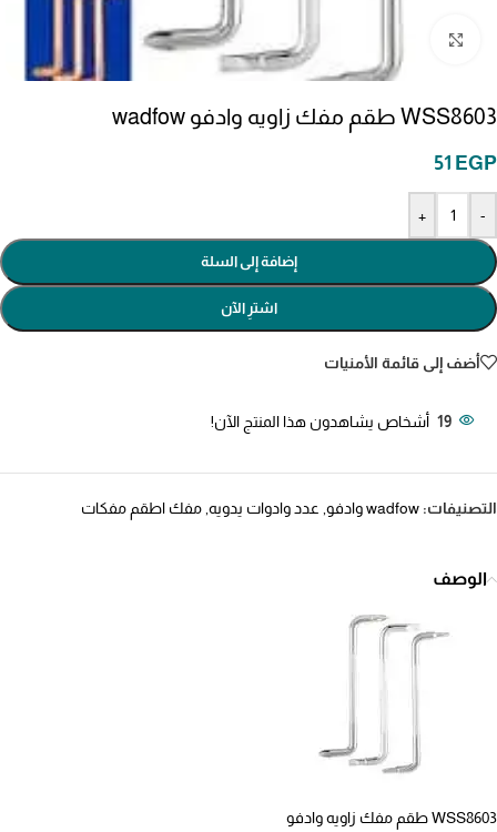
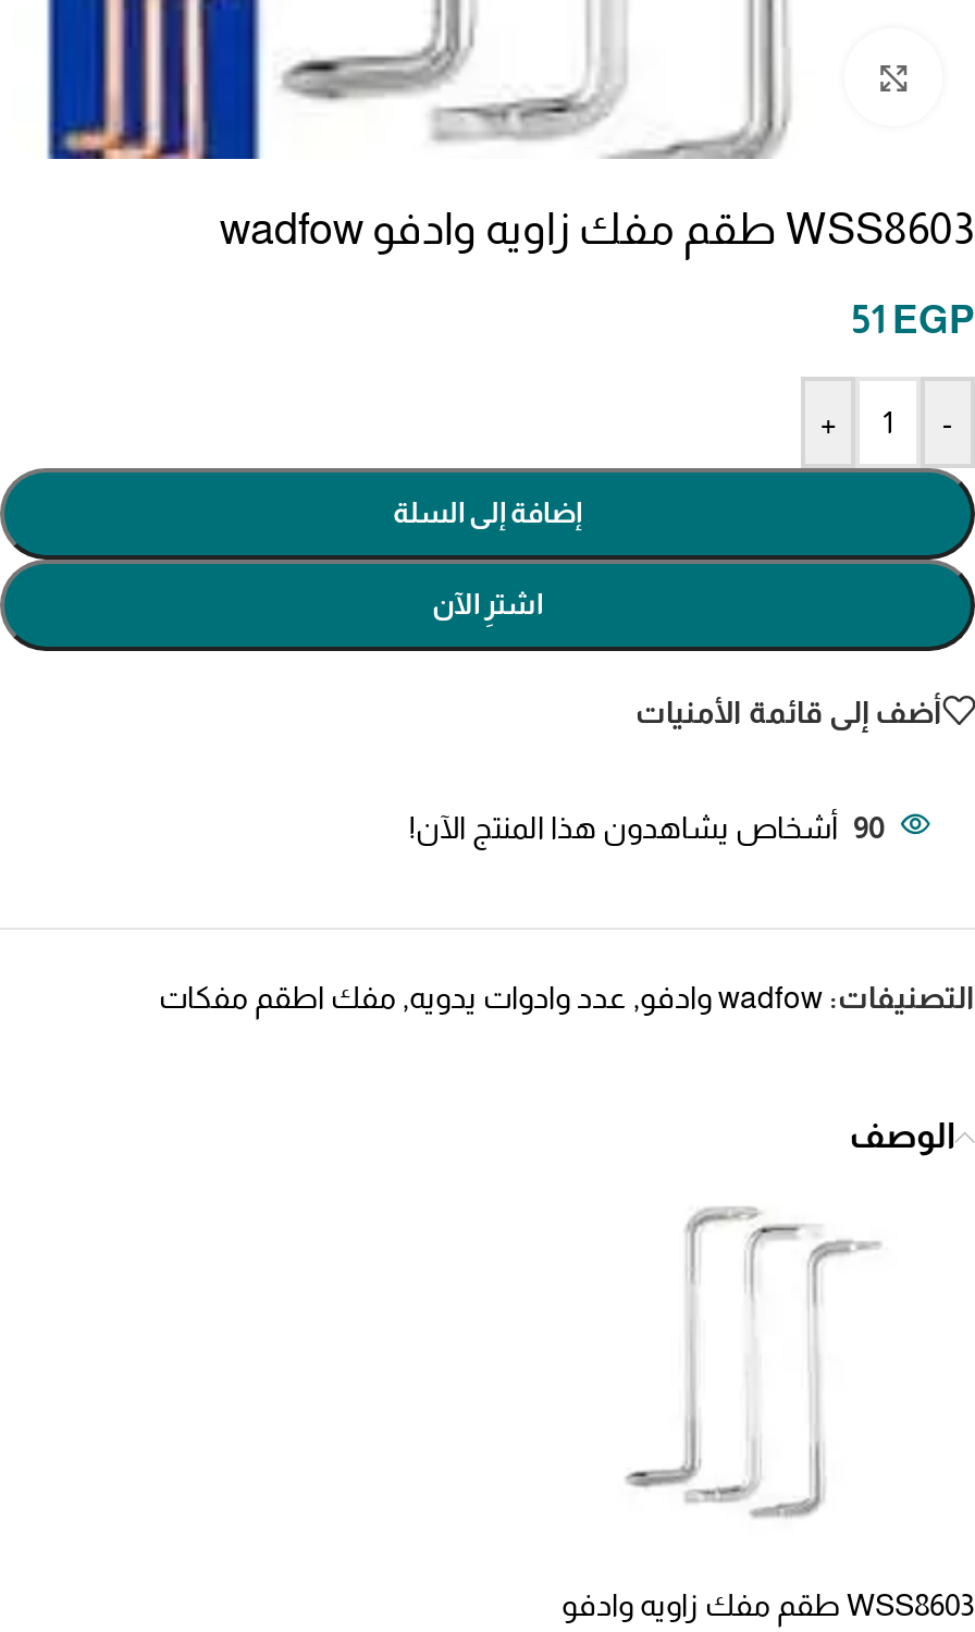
- 19 أشخاص يشاهدون هذا المنتج الآن!
+ 90 أشخاص يشاهدون هذا المنتج الآن!
